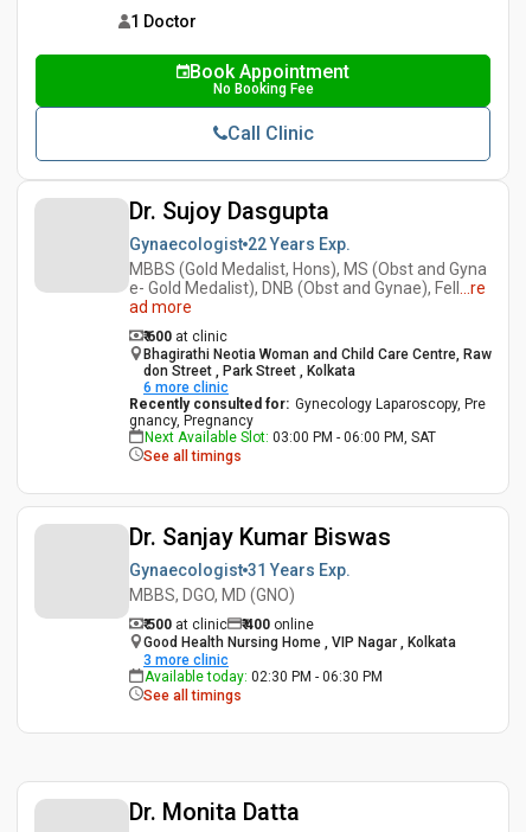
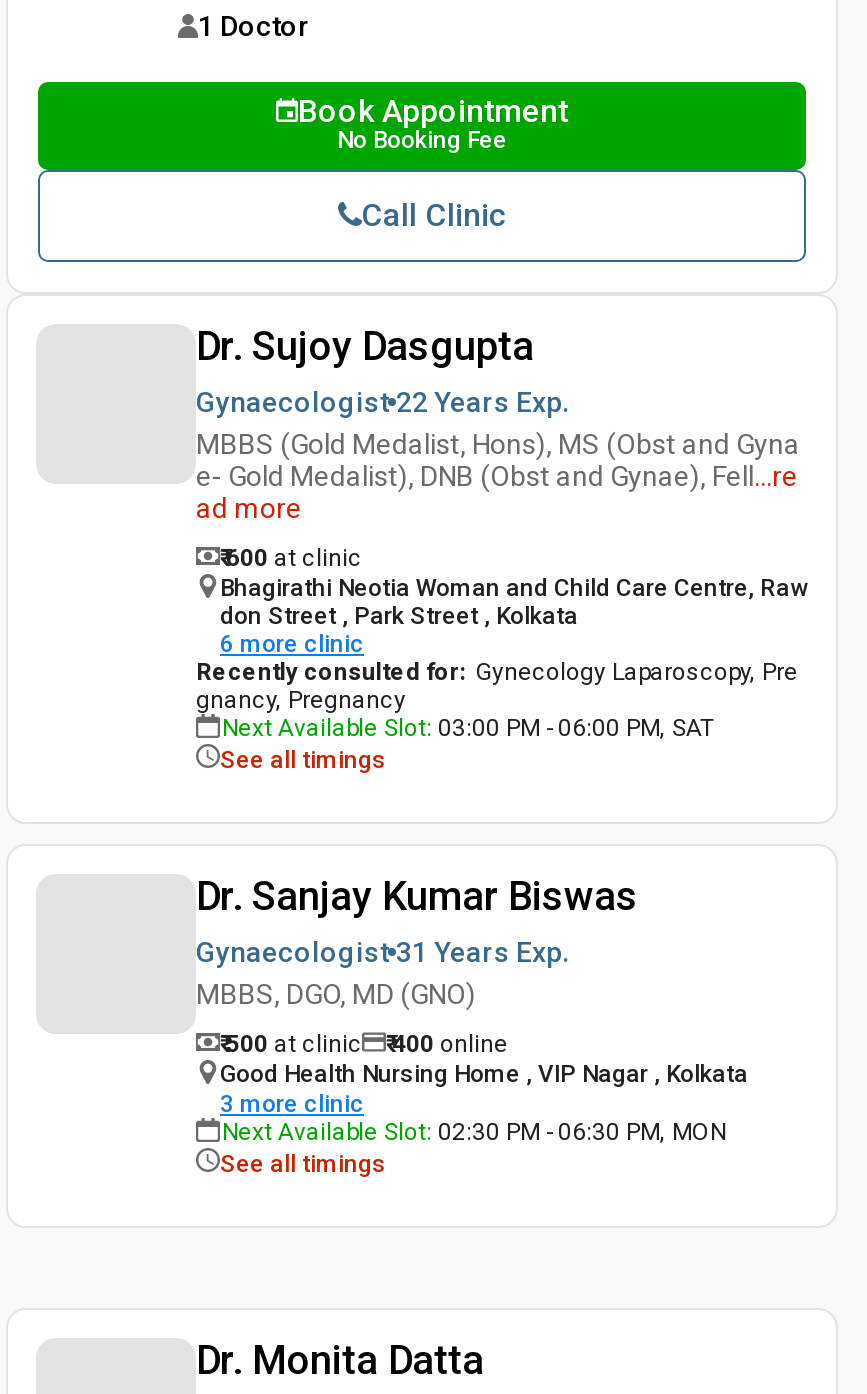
- Available today: 02:30 PM - 06:30 PM
+ Next Available Slot: 02:30 PM - 06:30 PM, MON
